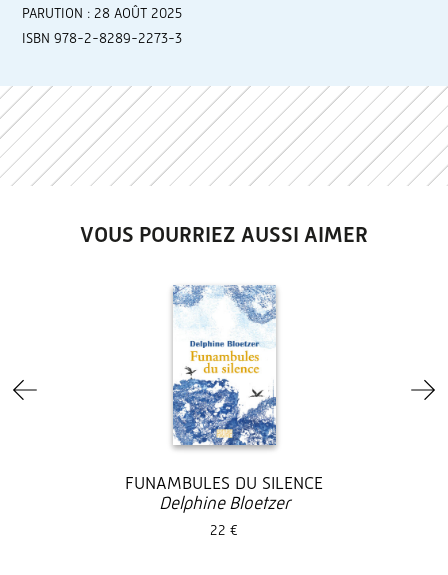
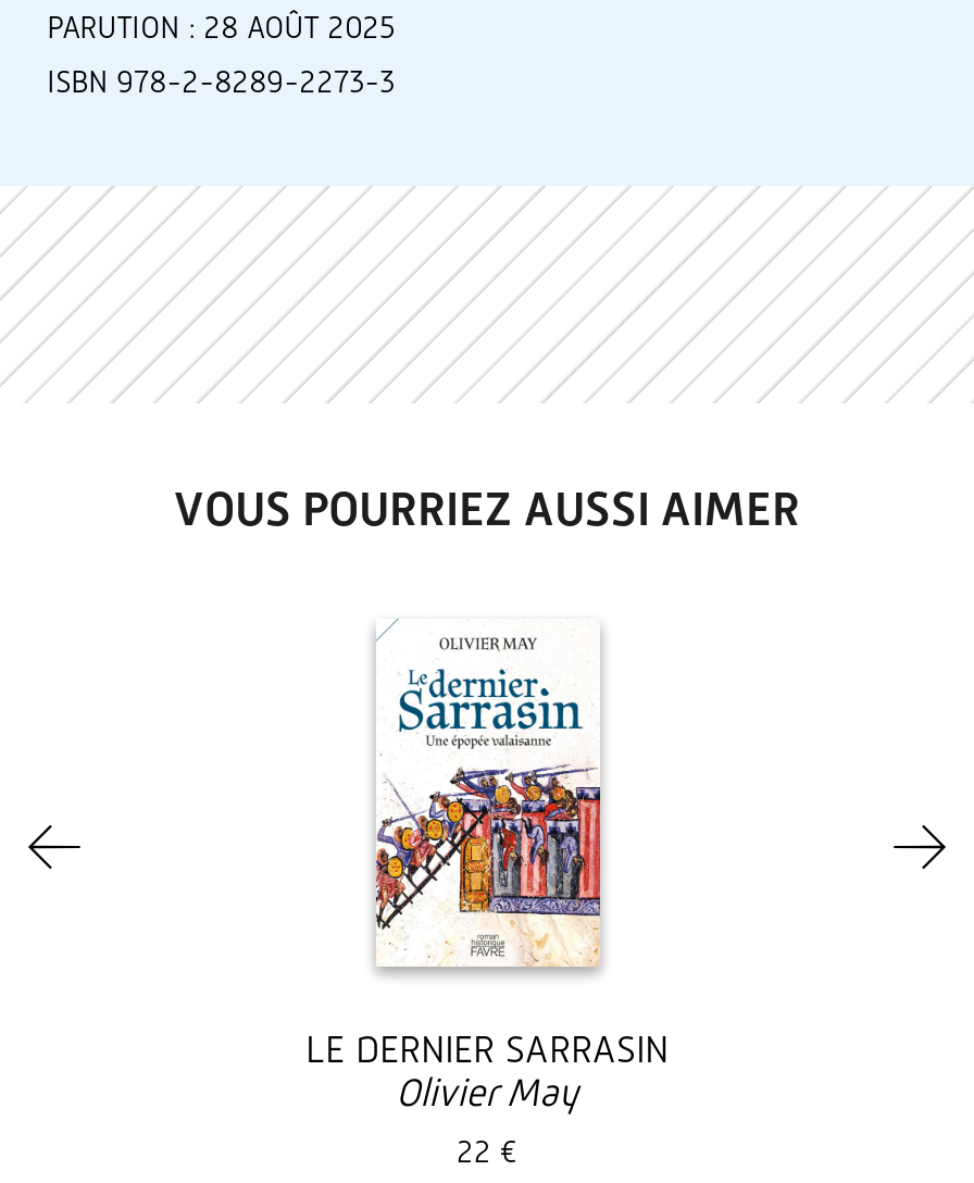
- [image]
- FUNAMBULES DU SILENCE
- Delphine Bloetzer
+ [image]
+ LE DERNIER SARRASIN
+ Olivier May
